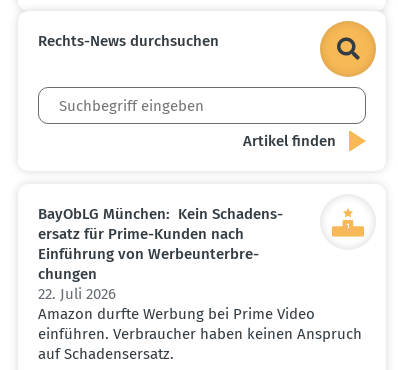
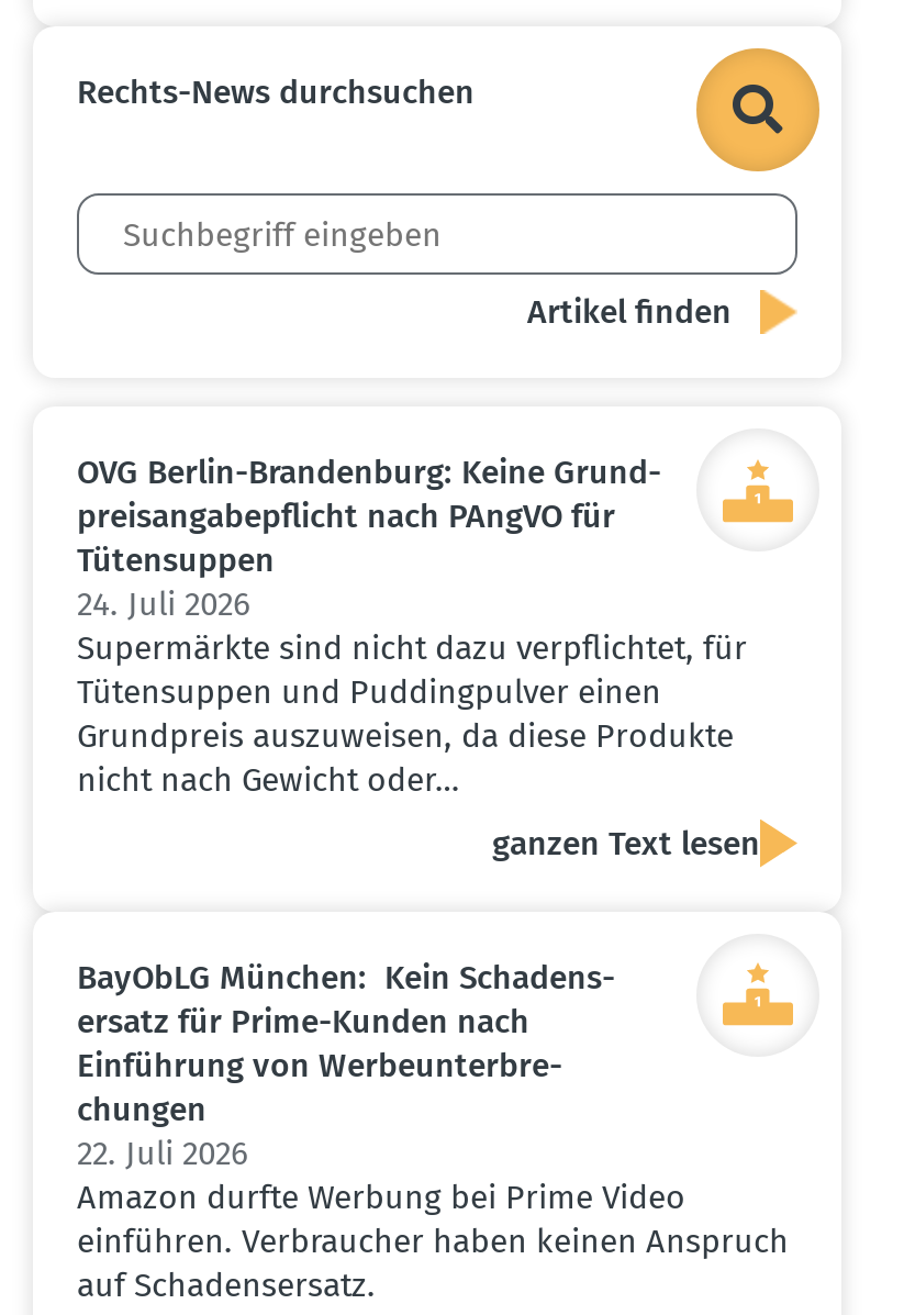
+ OVG Berlin-Brandenburg: Keine Grund
+ preisangabepflicht nach PAngVO für
+ Tütensuppen
+ 24. Juli 2026
+ Supermärkte sind nicht dazu verpflichtet, für
+ Tütensuppen und Puddingpulver einen
+ Grundpreis auszuweisen, da diese Produkte
+ nicht nach Gewicht oder…
+ ganzen Text lesen
